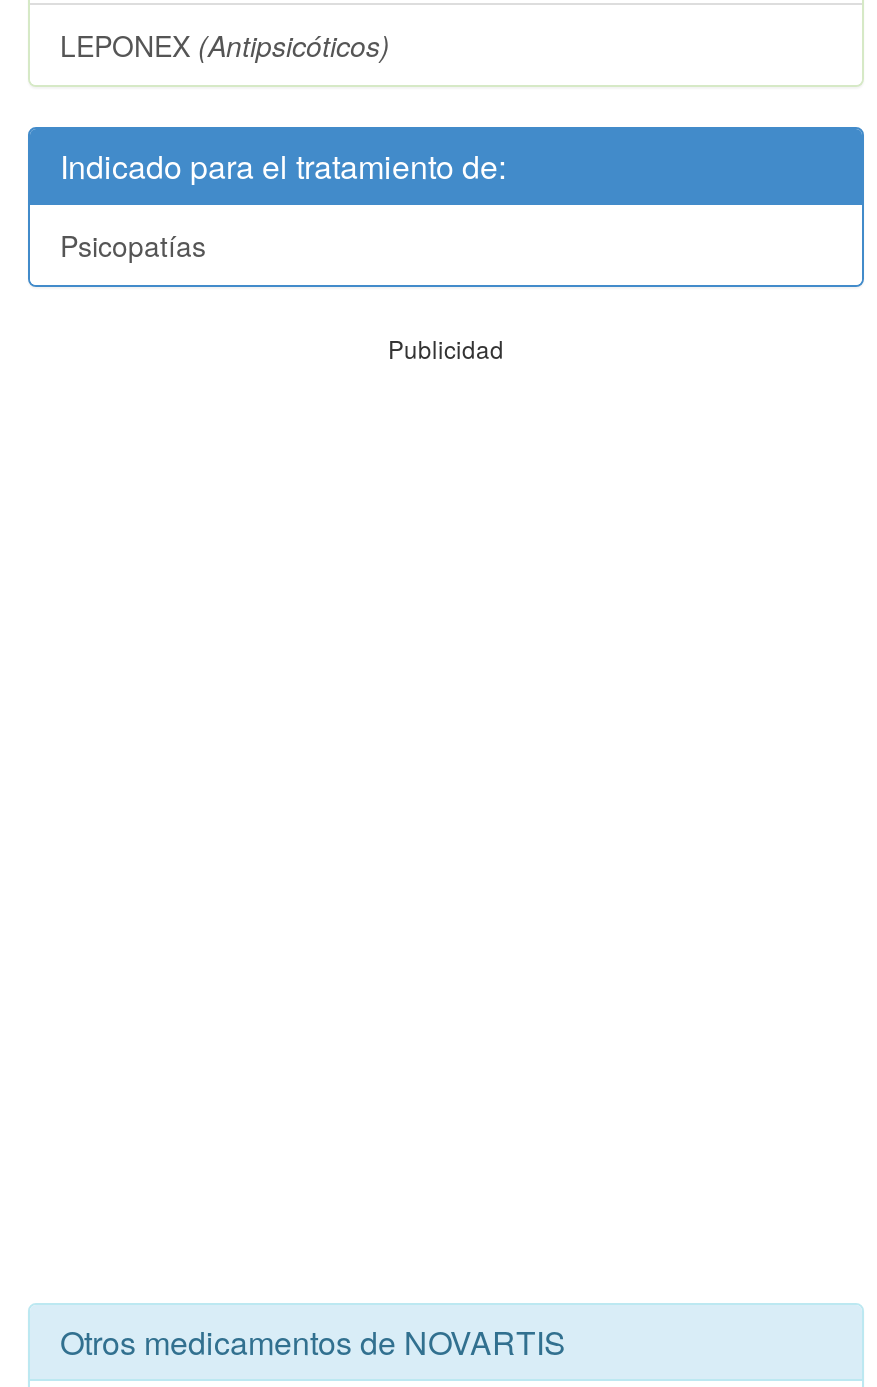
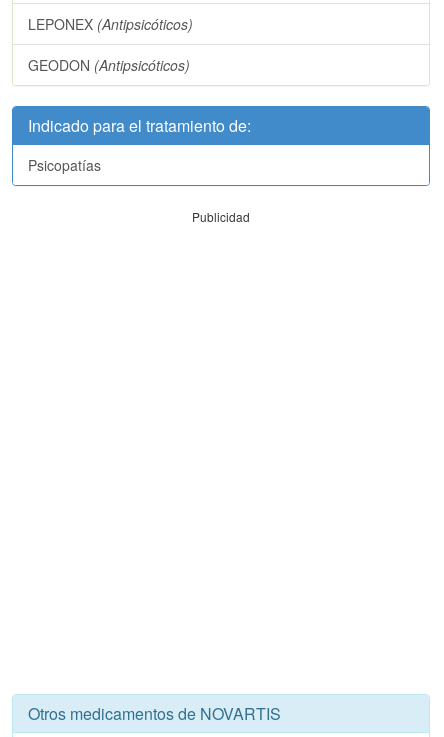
+ GEODON (Antipsicóticos)
